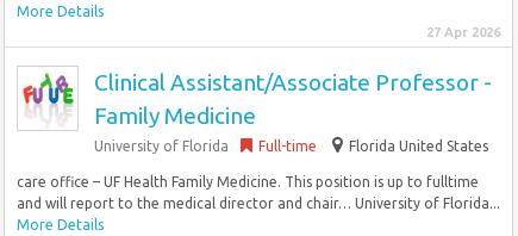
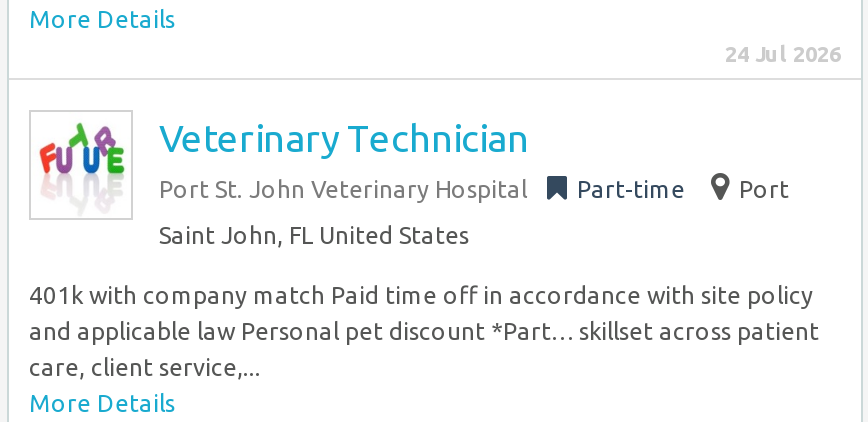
- 27 Apr 2026
- Clinical Assistant/Associate Professor -
- Family Medicine
- University of Florida
- Full-time
- Florida United States
- care office – UF Health Family Medicine. This position is up to fulltime
- and will report to the medical director and chair… University of Florida...
+ 24 Jul 2026
+ Veterinary Technician
+ Port St. John Veterinary Hospital
+ Part-time
+ Port
+ Saint John, FL United States
+ 401k with company match Paid time off in accordance with site policy
+ and applicable law Personal pet discount *Part… skillset across patient
+ care, client service,...
